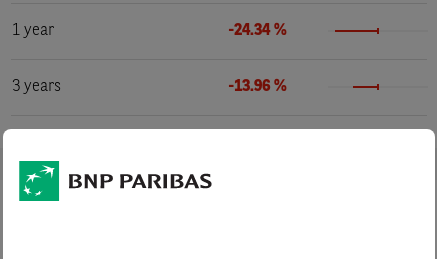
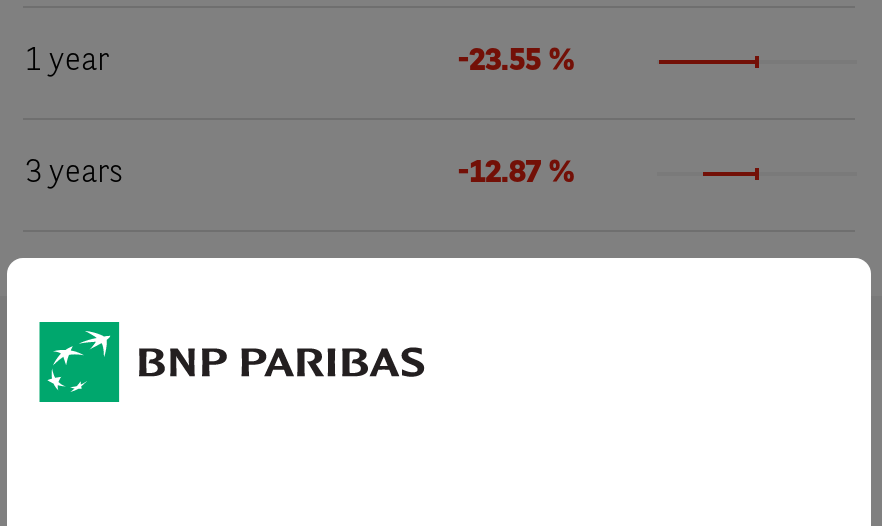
- -24.34 %
+ -23.55 %

- -13.96 %
+ -12.87 %
